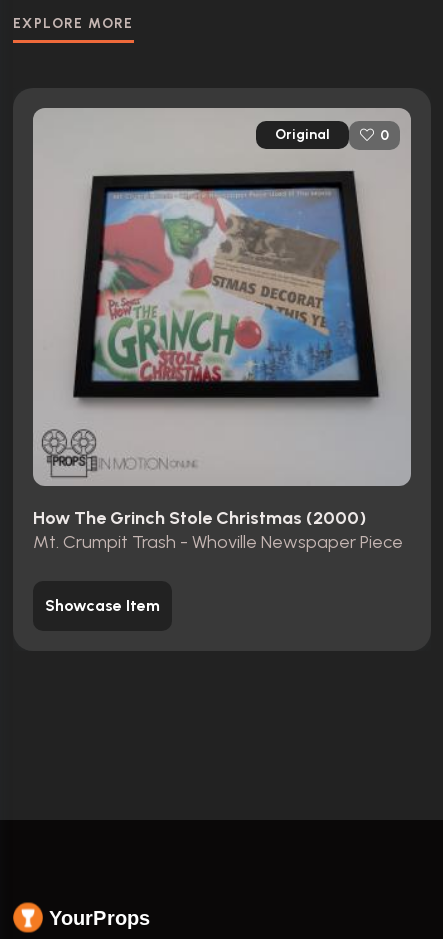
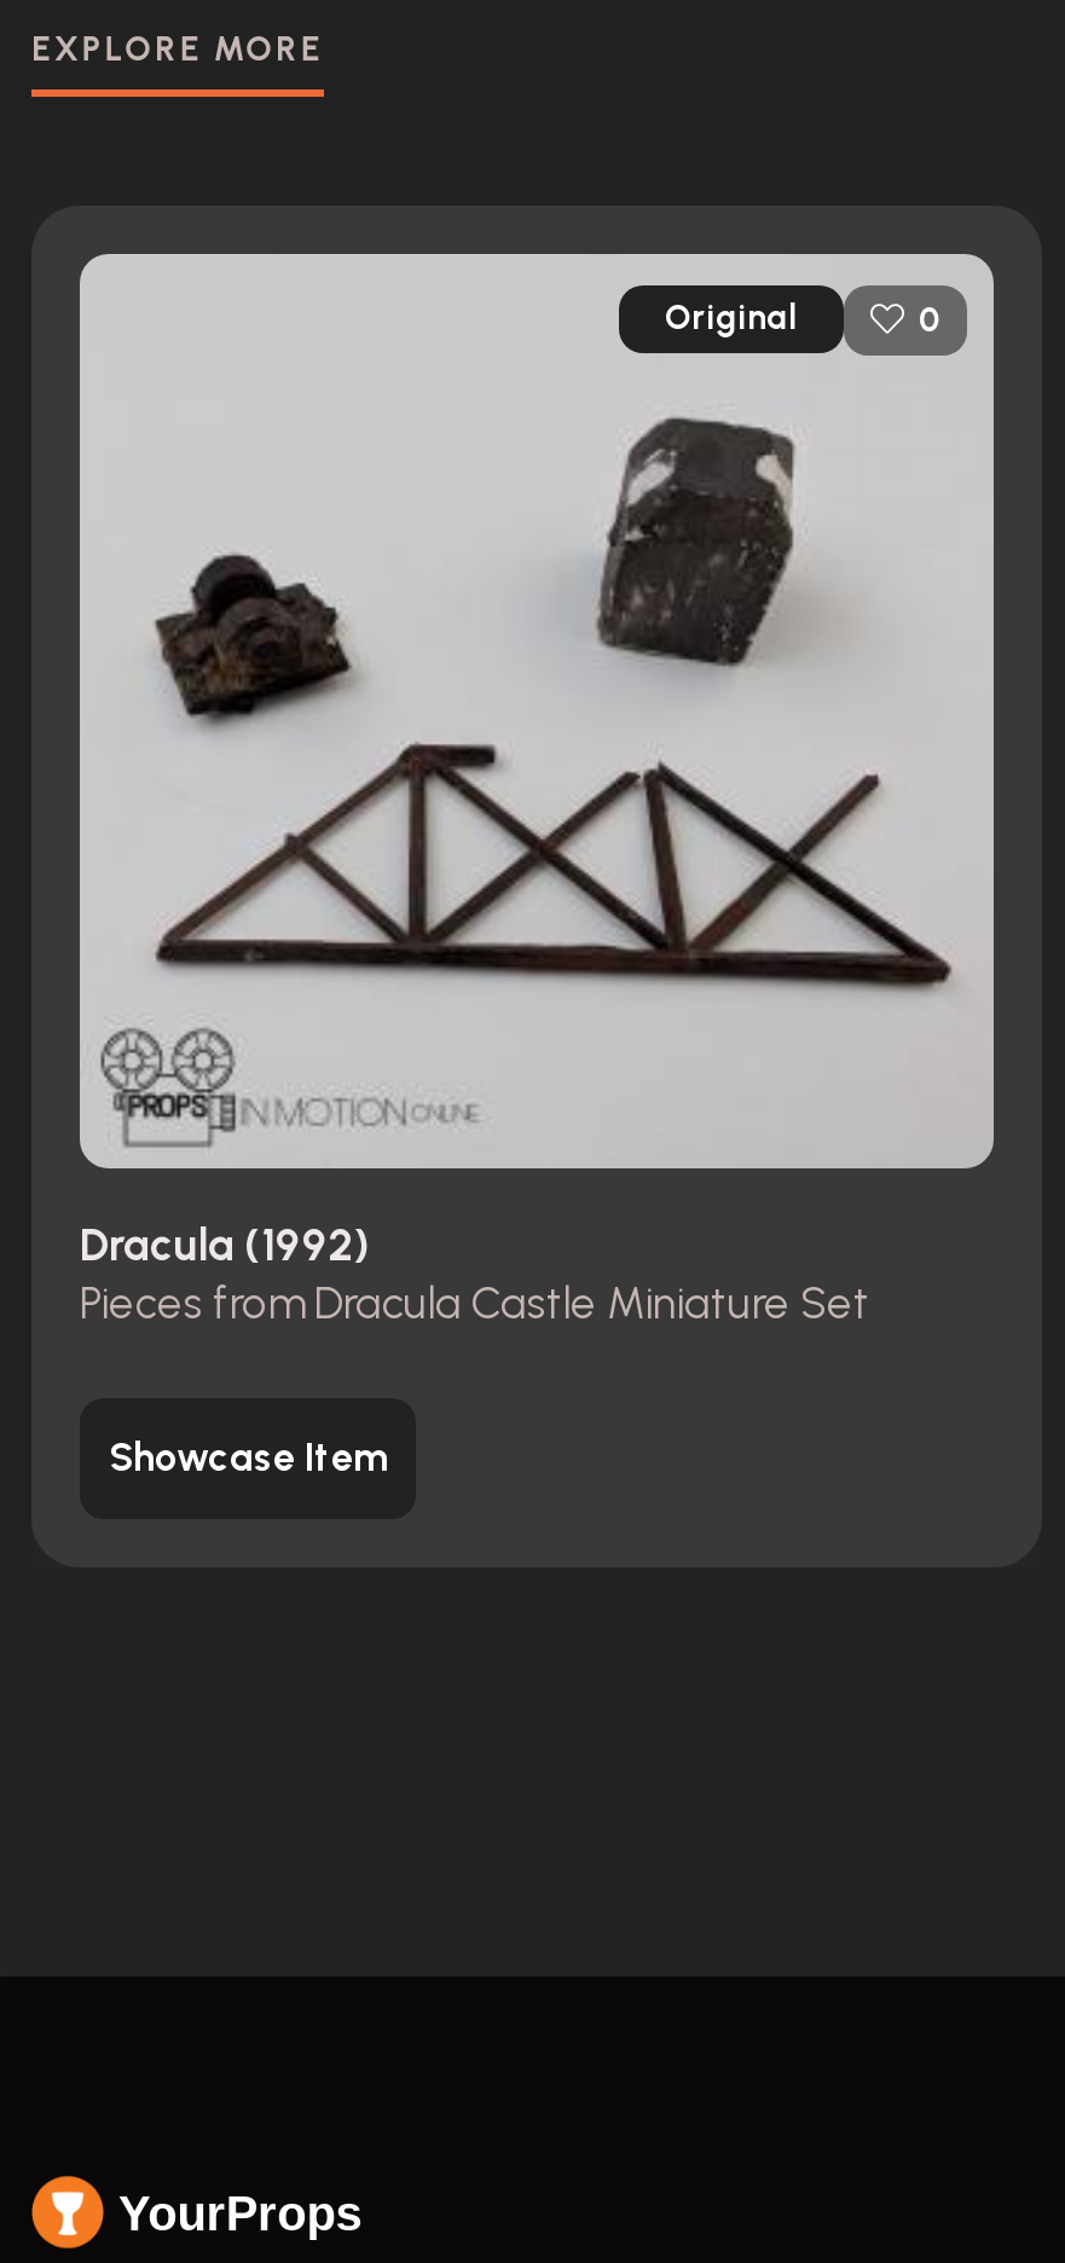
- [image]
- How The Grinch Stole Christmas (2000)
- Mt. Crumpit Trash - Whoville Newspaper Piece
+ [image]
+ Dracula (1992)
+ Pieces from Dracula Castle Miniature Set
